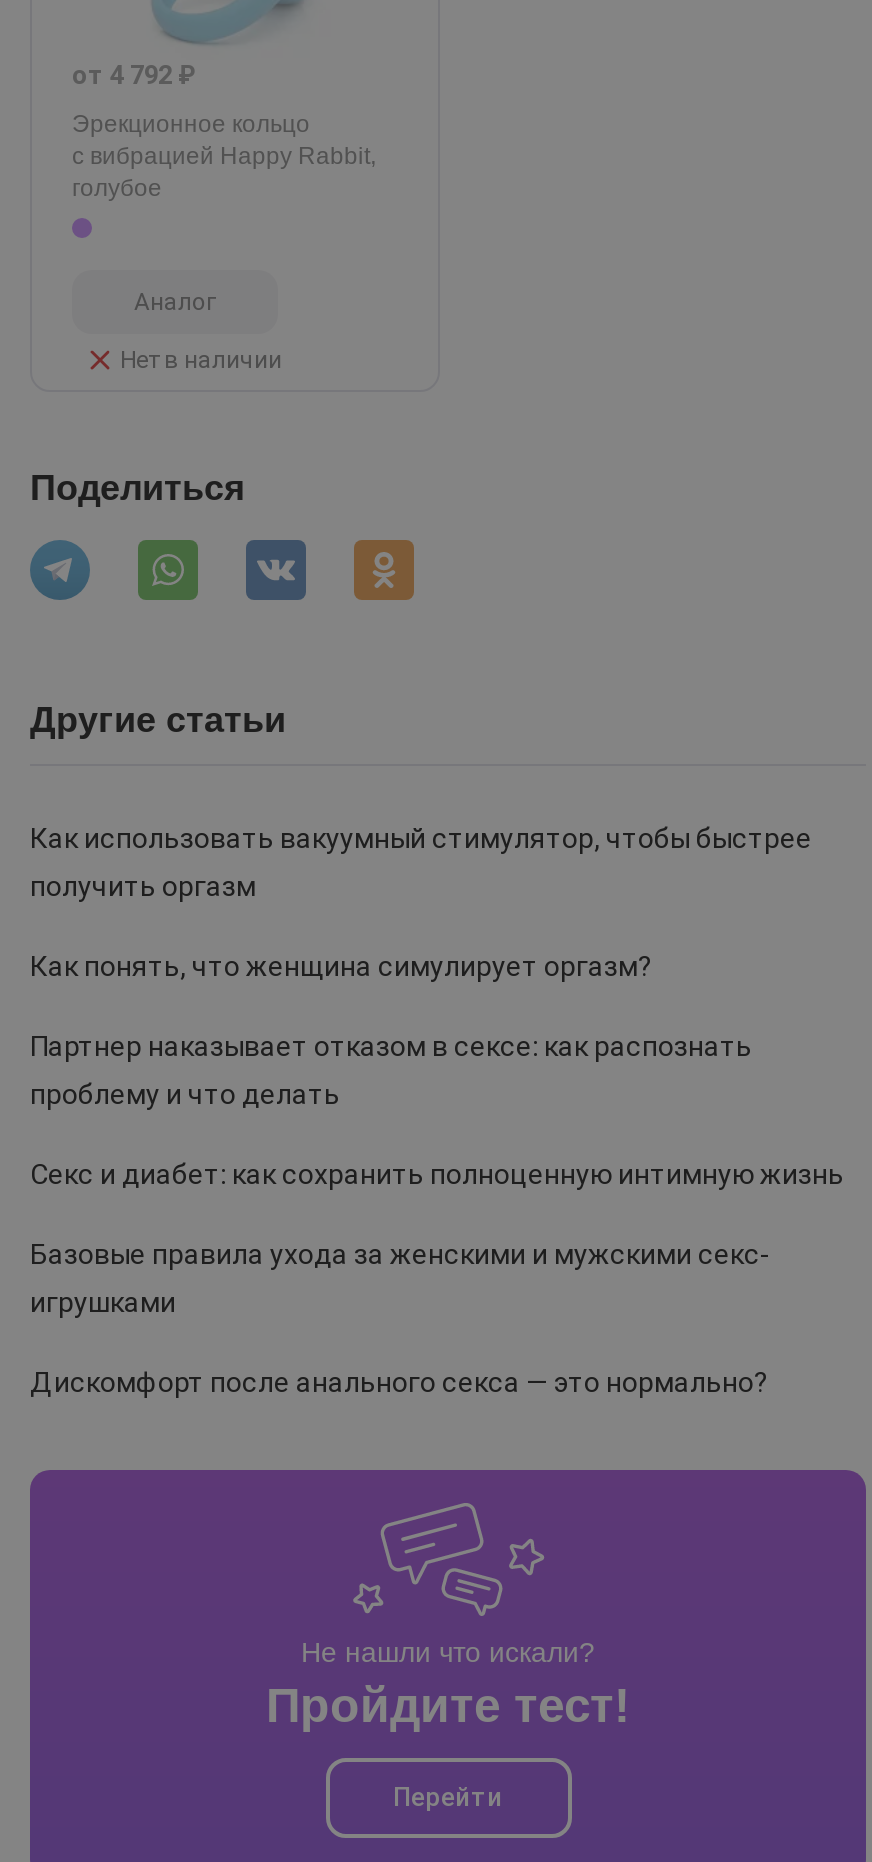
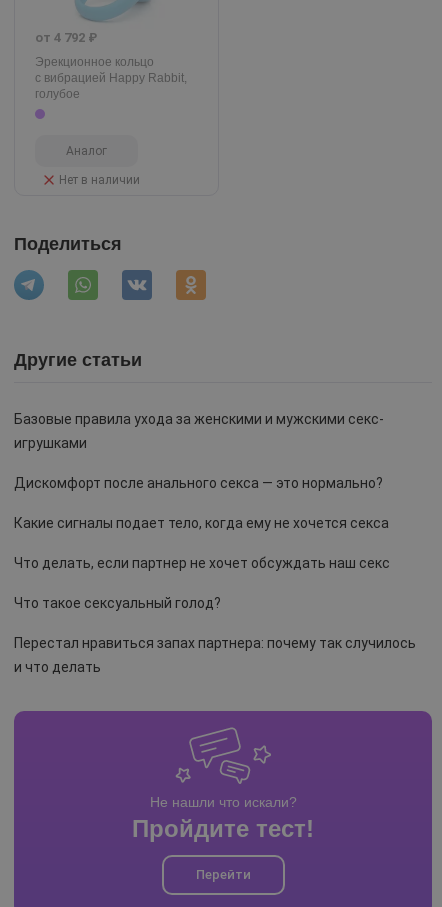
- Как использовать вакуумный стимулятор, чтобы быстрее
- получить оргазм
- Как понять, что женщина симулирует оргазм?
- Партнер наказывает отказом в сексе: как распознать
- проблему и что делать
- Секс и диабет: как сохранить полноценную интимную жизнь

moved up: Базовые правила ухода за женскими и мужскими секс- | игрушками | Дискомфорт после анального секса — это нормально?

+ Какие сигналы подает тело, когда ему не хочется секса
+ Что делать, если партнер не хочет обсуждать наш секс
+ Что такое сексуальный голод?
+ Перестал нравиться запах партнера: почему так случилось
+ и что делать
